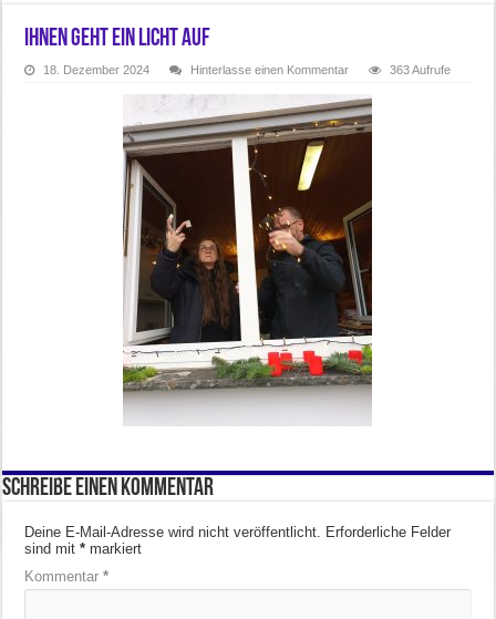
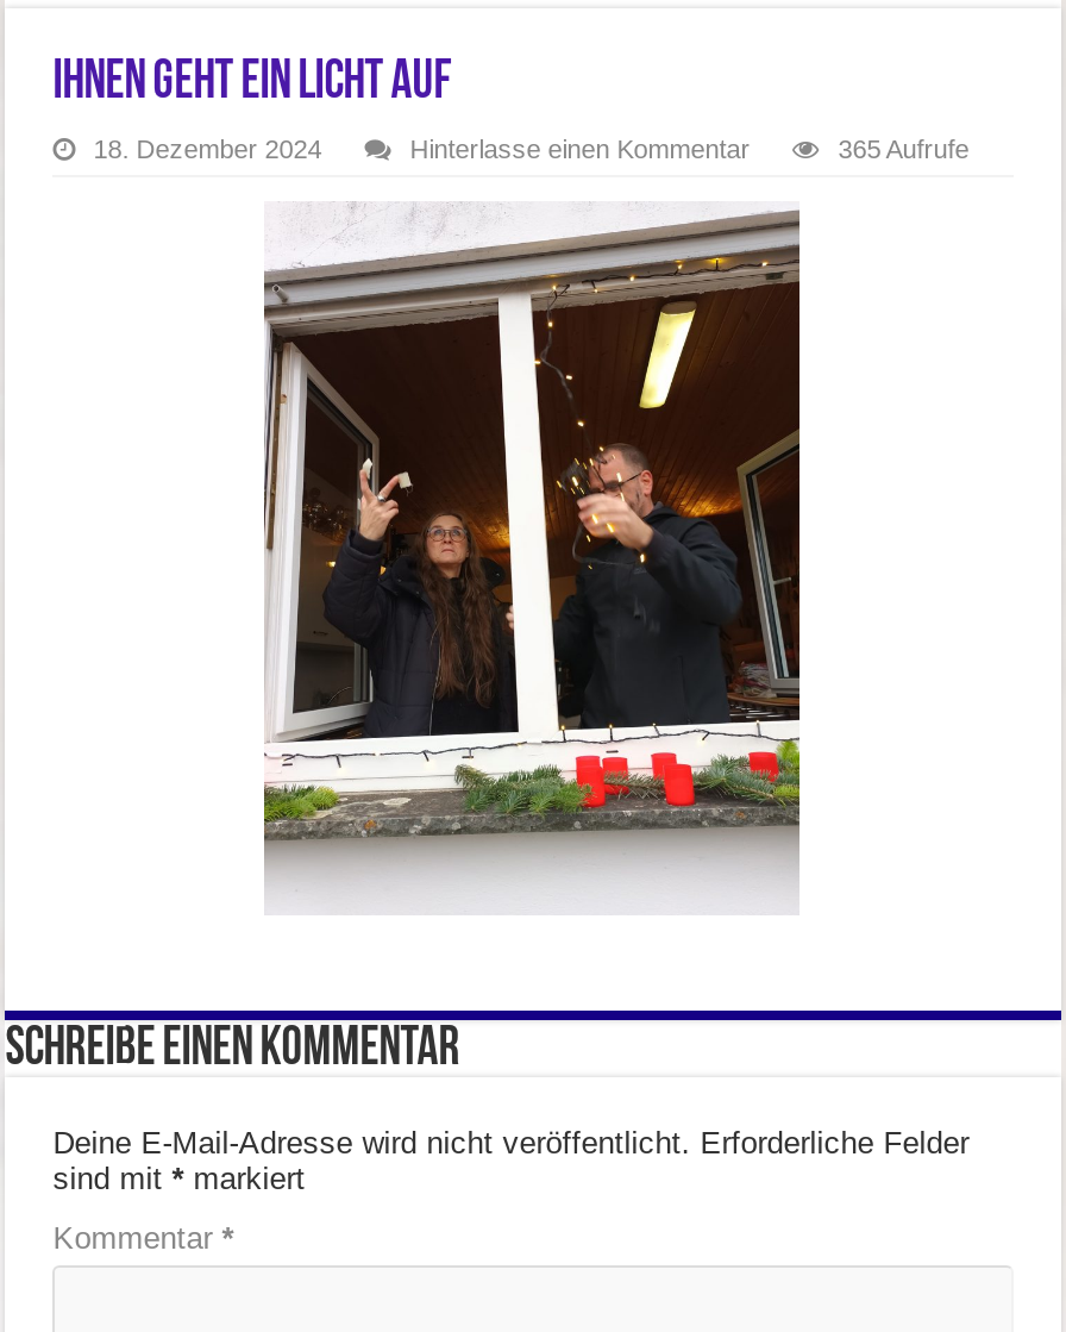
- 363 Aufrufe
+ 365 Aufrufe
